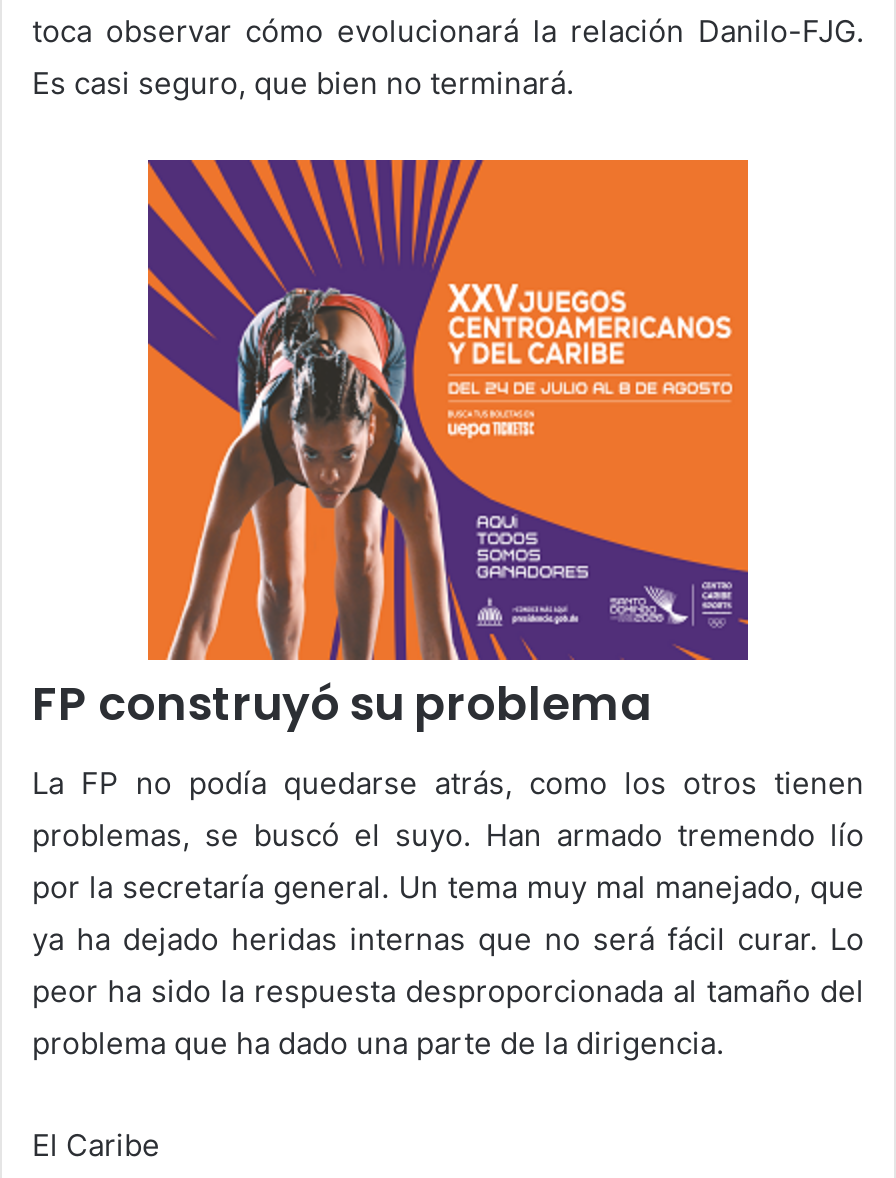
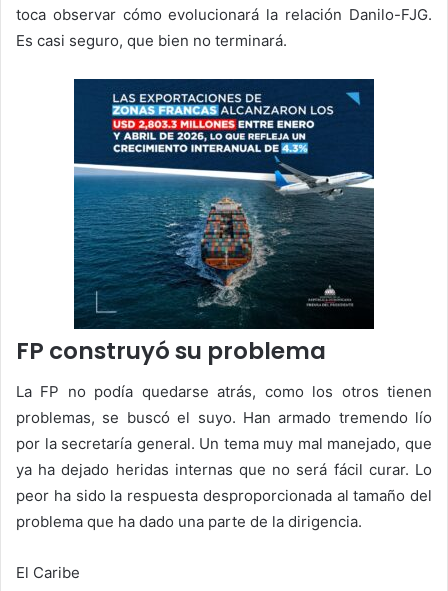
- [image]
+ [image]
